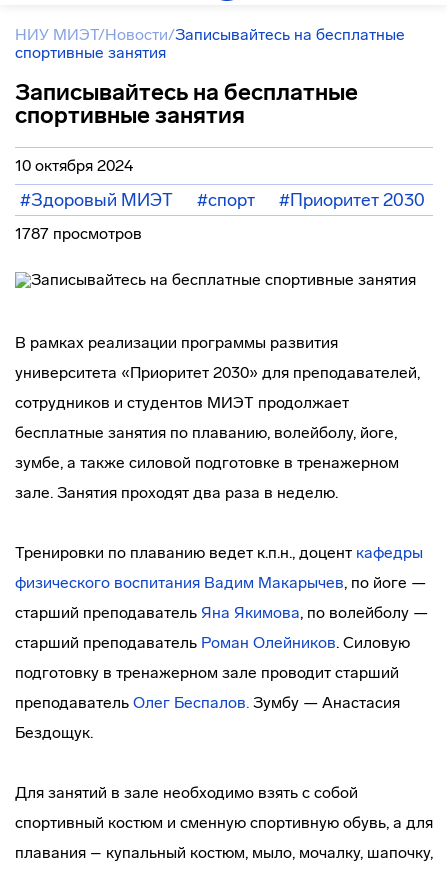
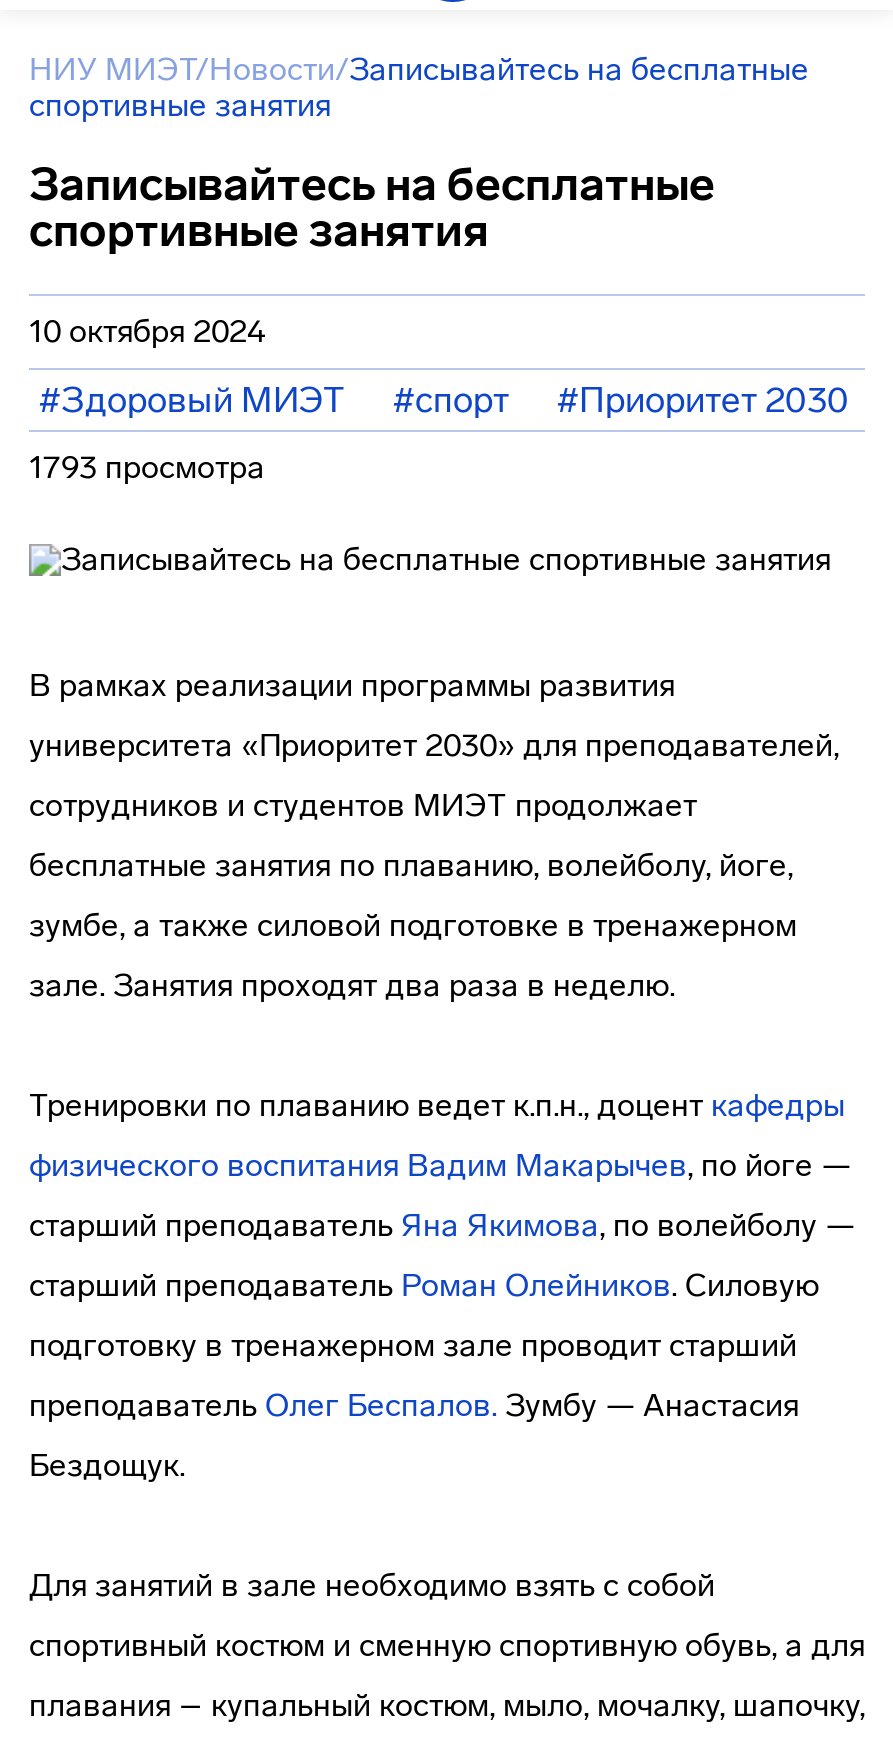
- 1787 просмотров
+ 1793 просмотра
